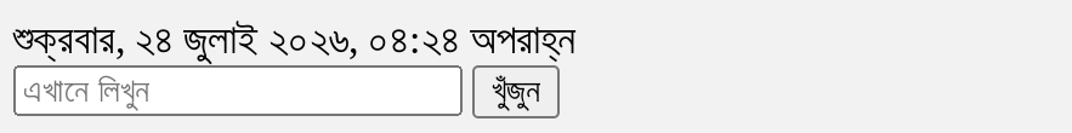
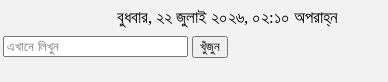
- শুক্রবার, ২৪ জুলাই ২০২৬, ০৪:২৪ অপরাহ্ন
+ বুধবার, ২২ জুলাই ২০২৬, ০২:১০ অপরাহ্ন
